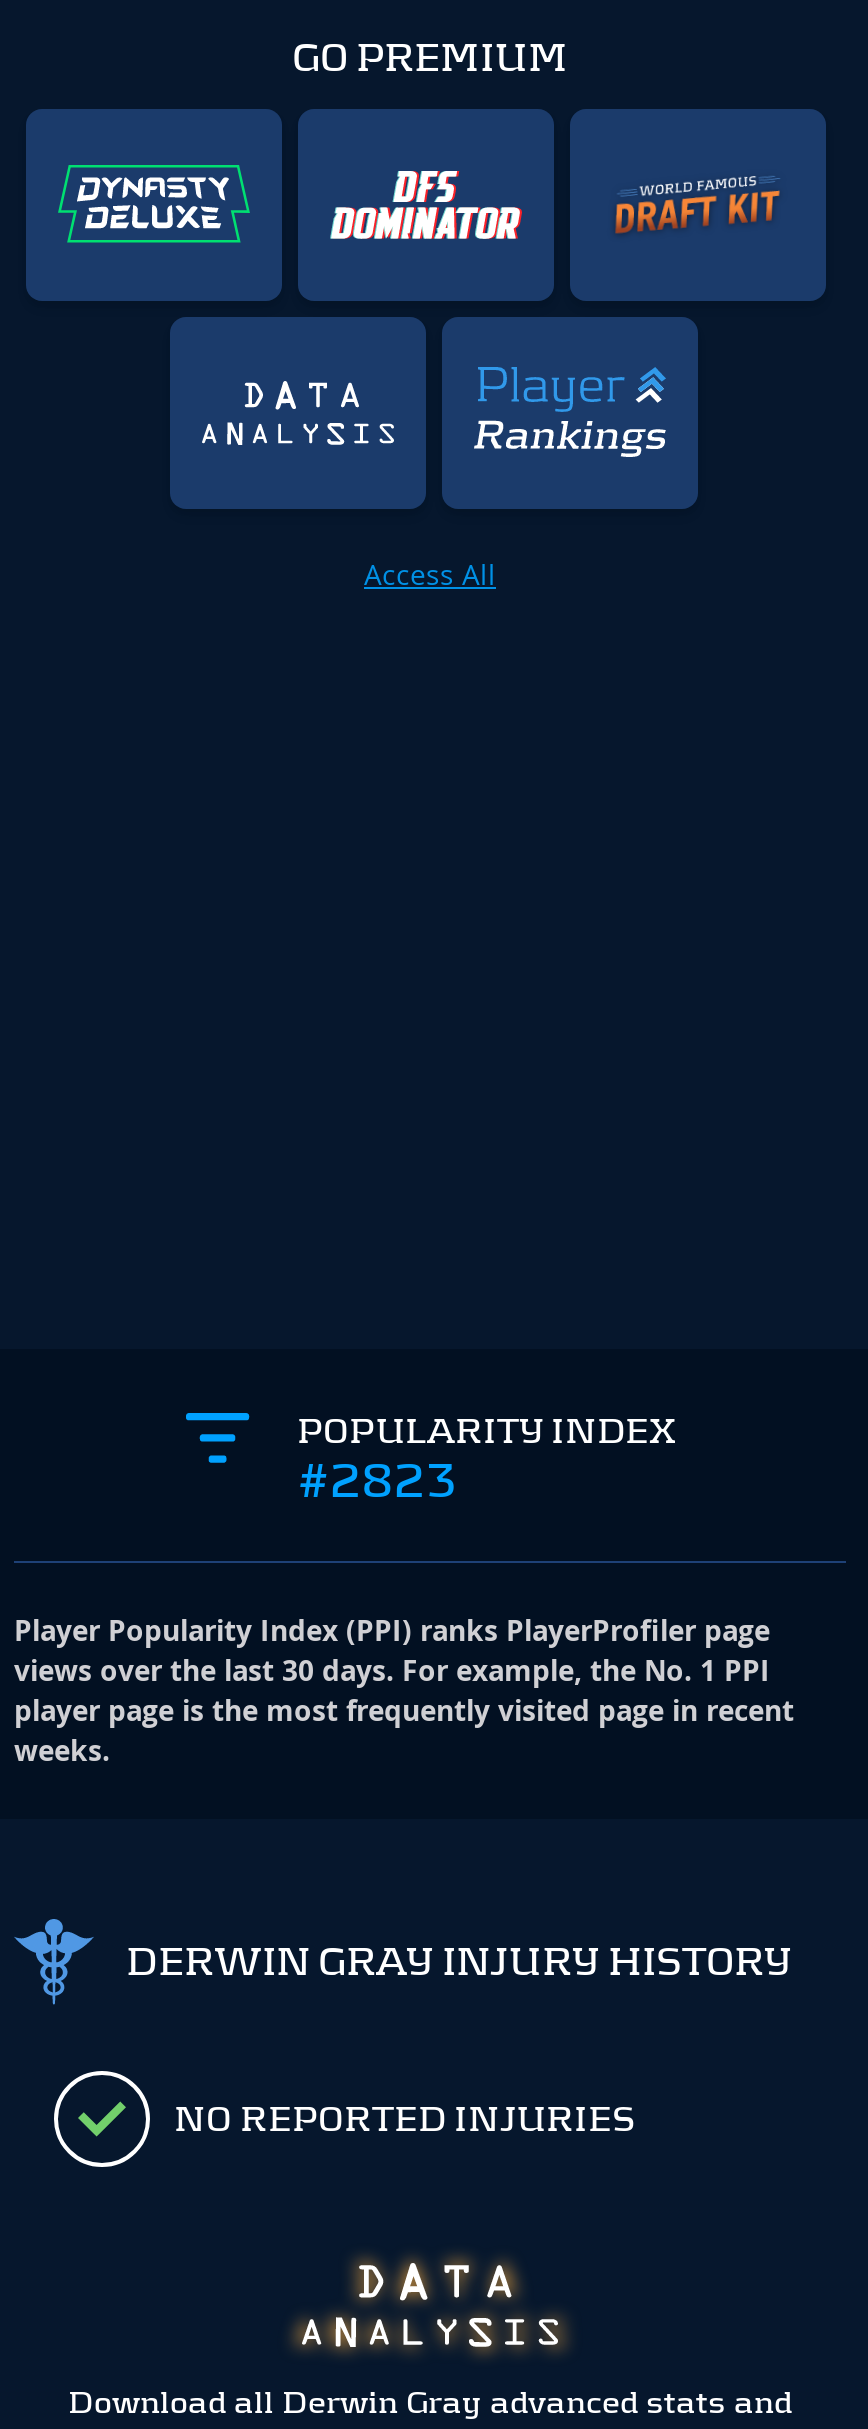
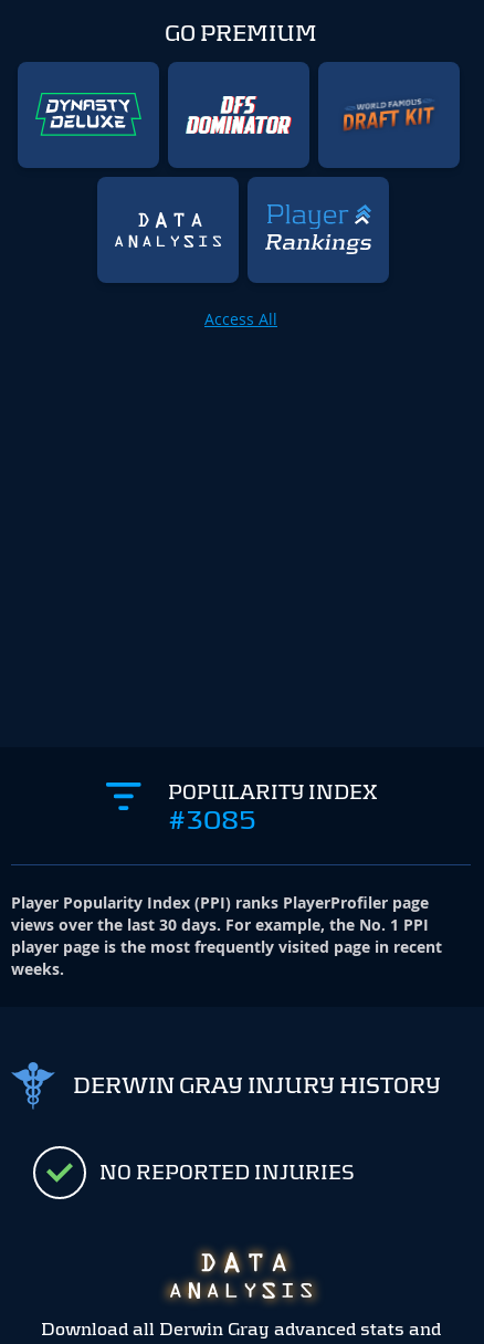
- #2823
+ #3085
